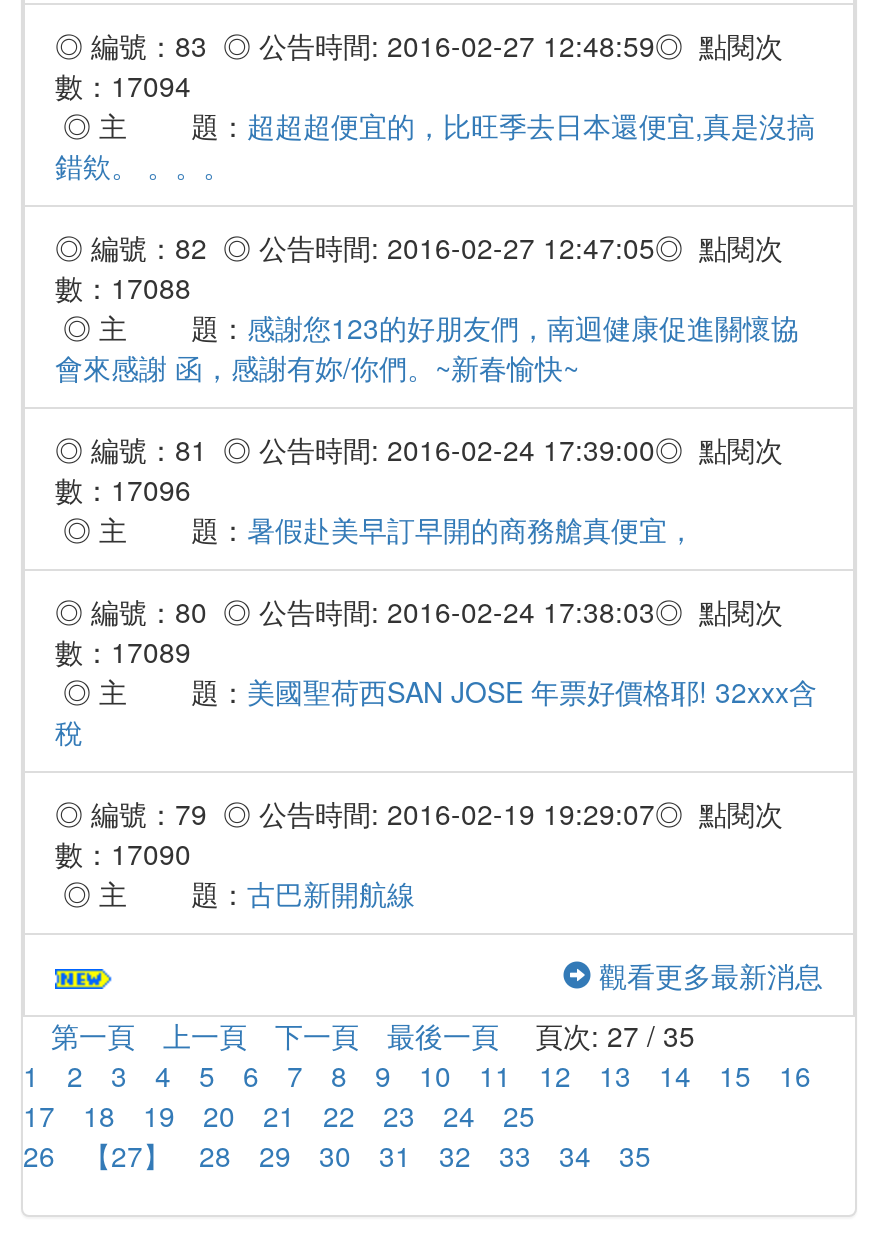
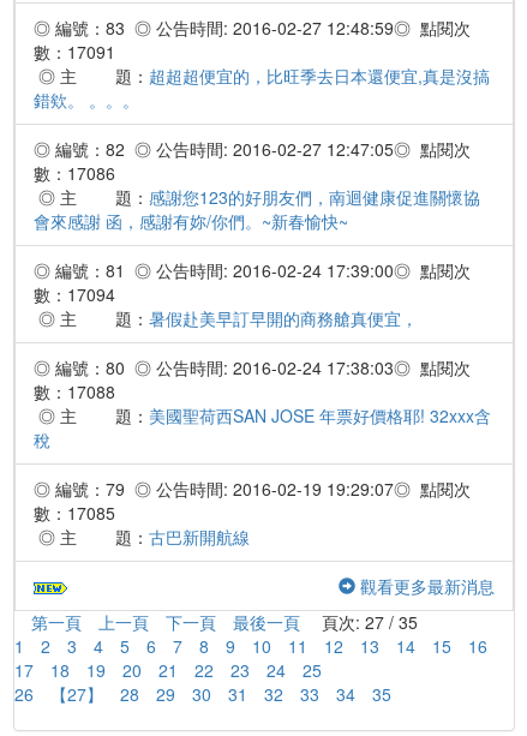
- 數：17094
+ 數：17091

- 數：17088
+ 數：17086

- 數：17096
+ 數：17094

- 數：17089
+ 數：17088

- 數：17090
+ 數：17085
